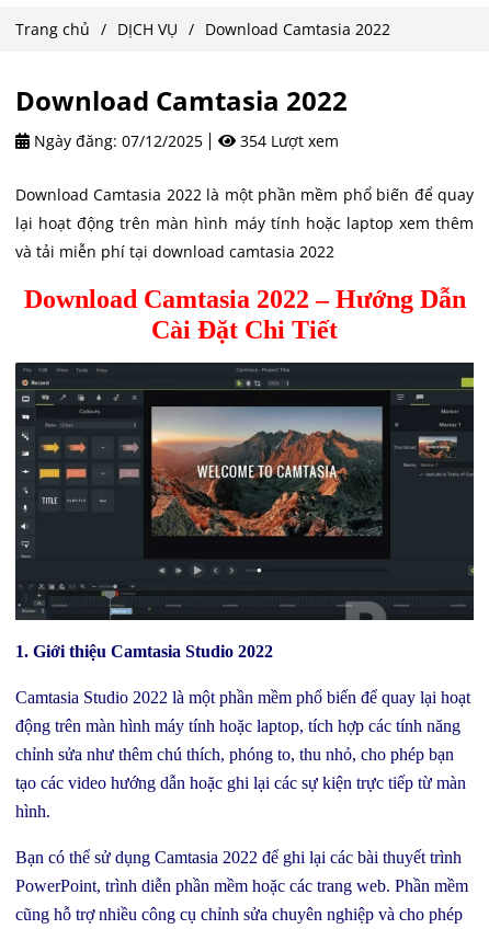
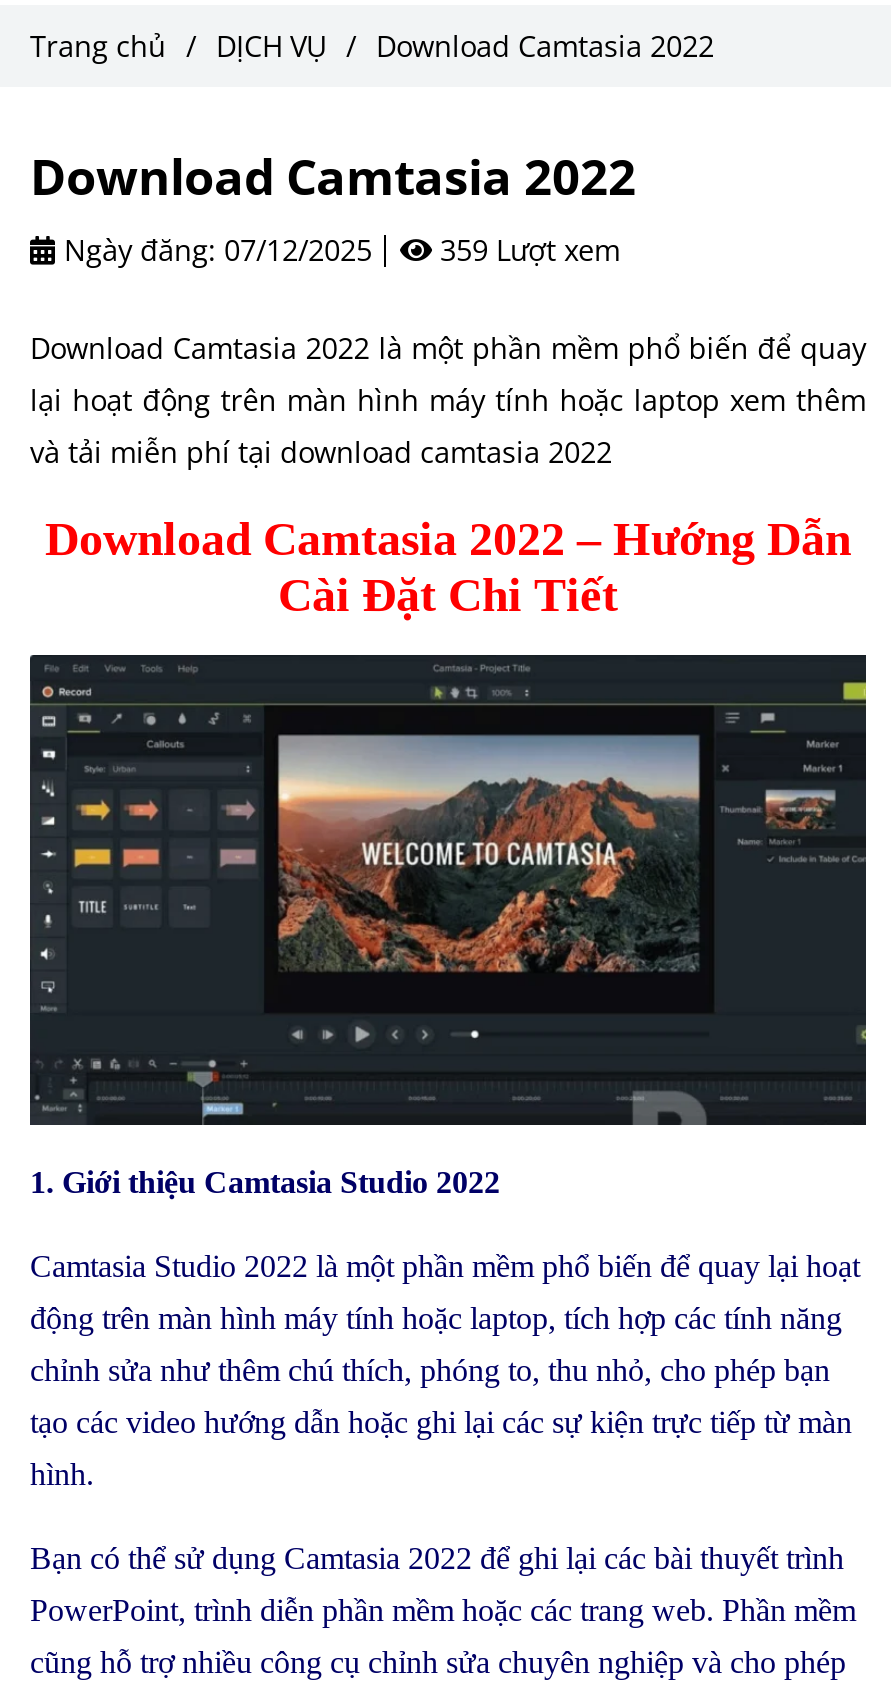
- Ngày đăng: 07/12/2025 354 Lượt xem
+ Ngày đăng: 07/12/2025 359 Lượt xem
